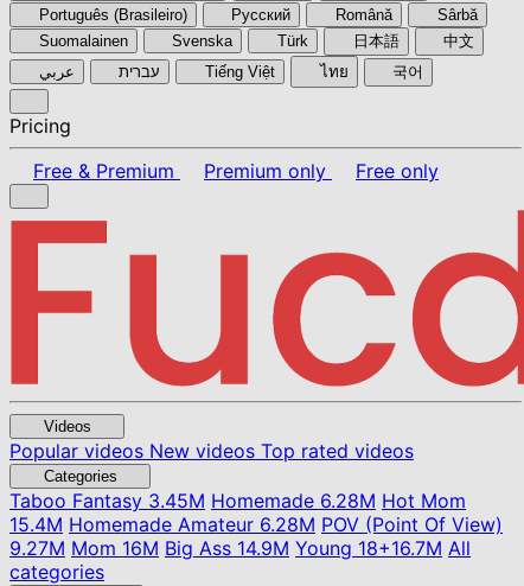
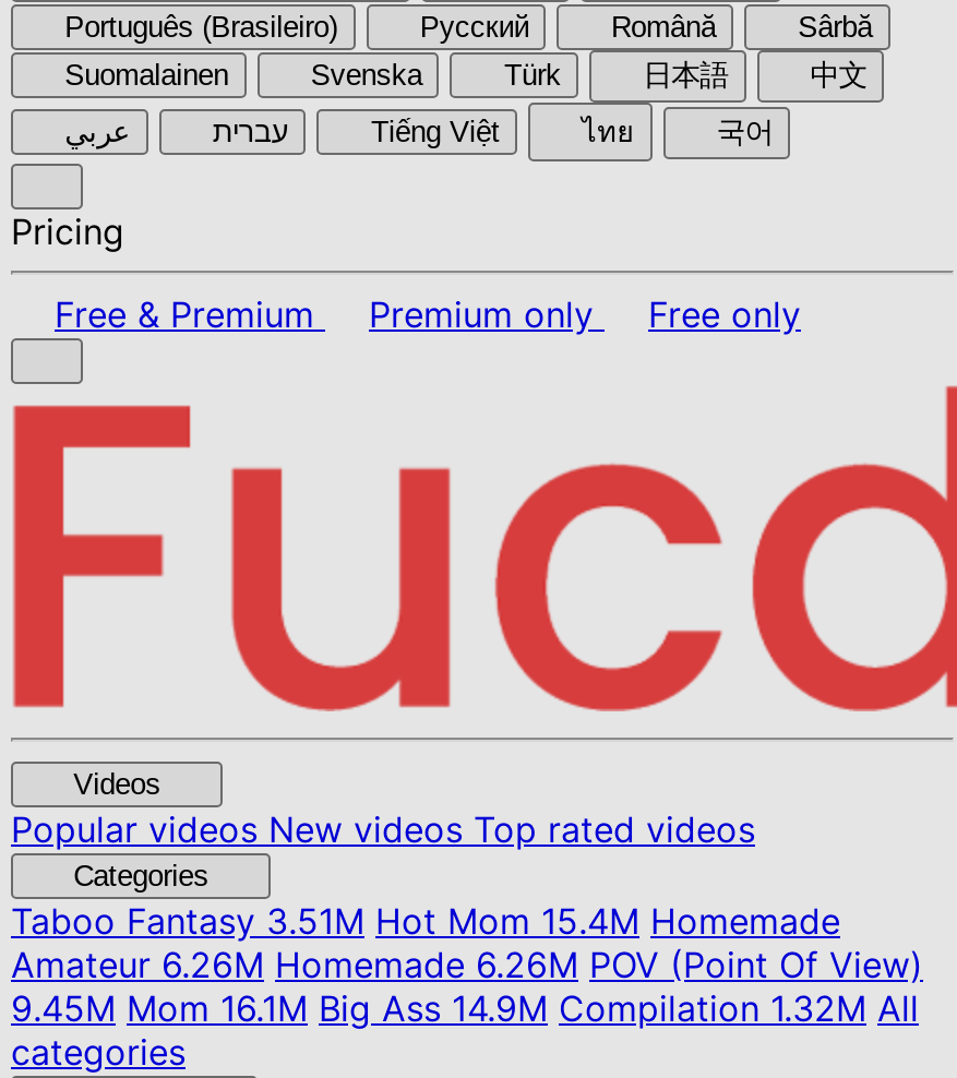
- Taboo Fantasy3.45M Homemade 6.28M Hot Mom
- 15.4M Homemade Amateur 6.28M POV (Point Of View)
- 9.27M Mom 16M Big Ass 14.9M Young 18+16.7M All
+ Taboo Fantasy3.51M Hot Mom 15.4M Homemade
+ Amateur 6.26M Homemade 6.26M POV (Point Of View)
+ 9.45M Mom 16.1M Big Ass 14.9M Compilation 1.32M All
